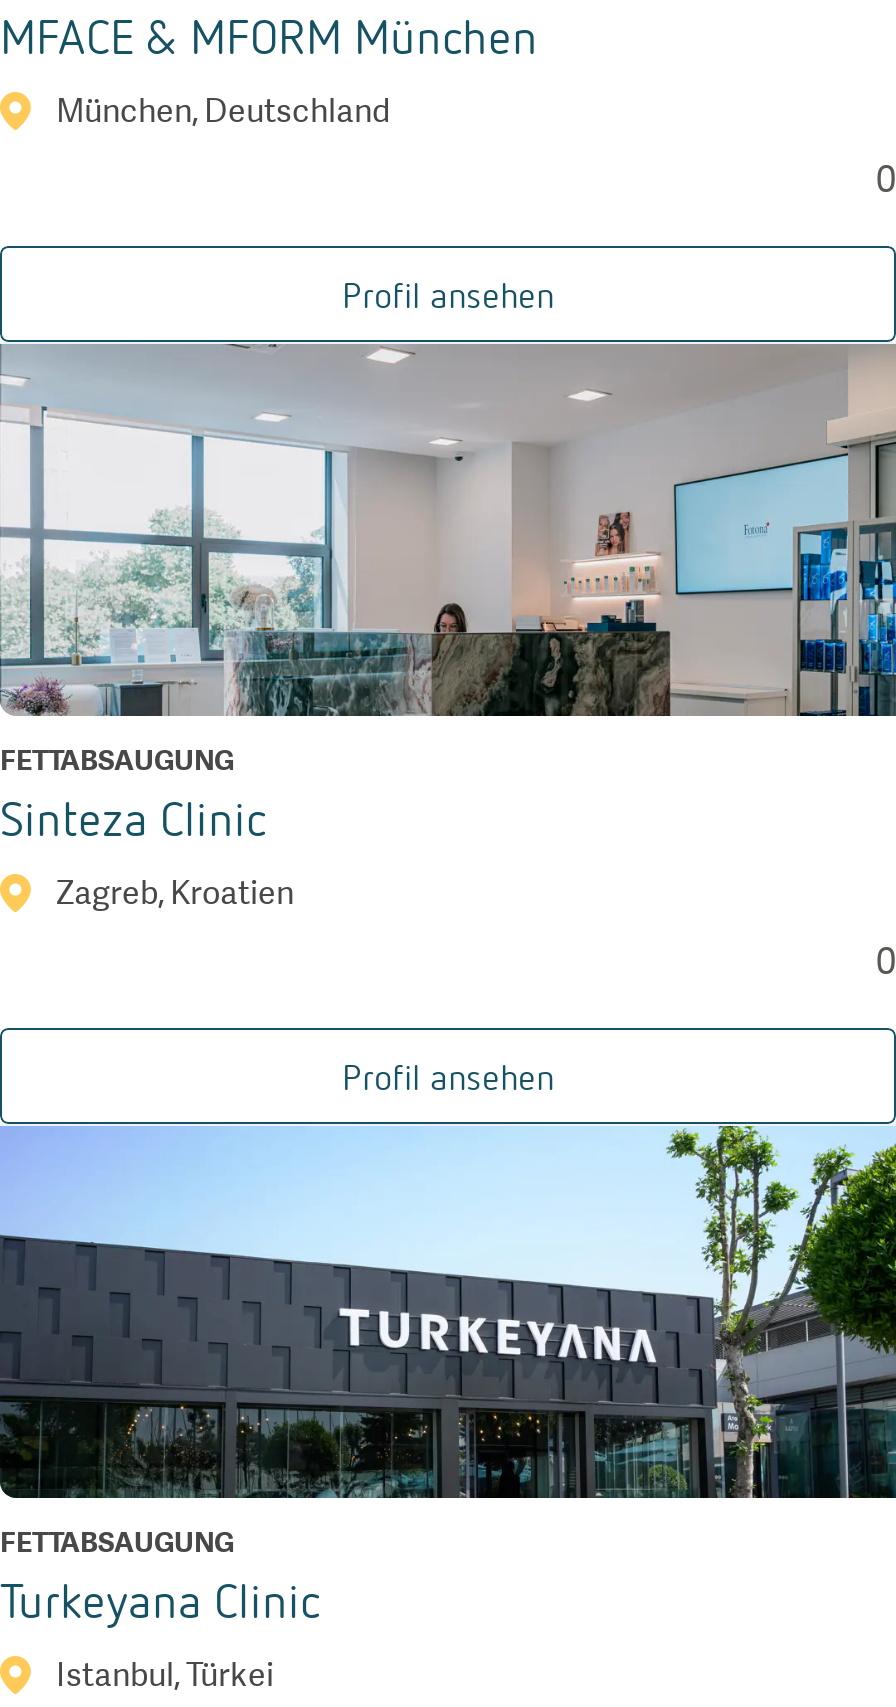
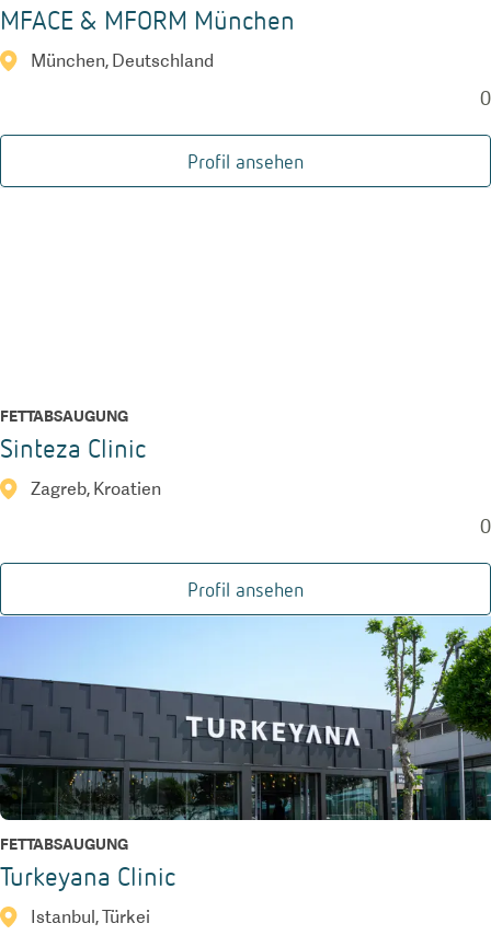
- [image]
